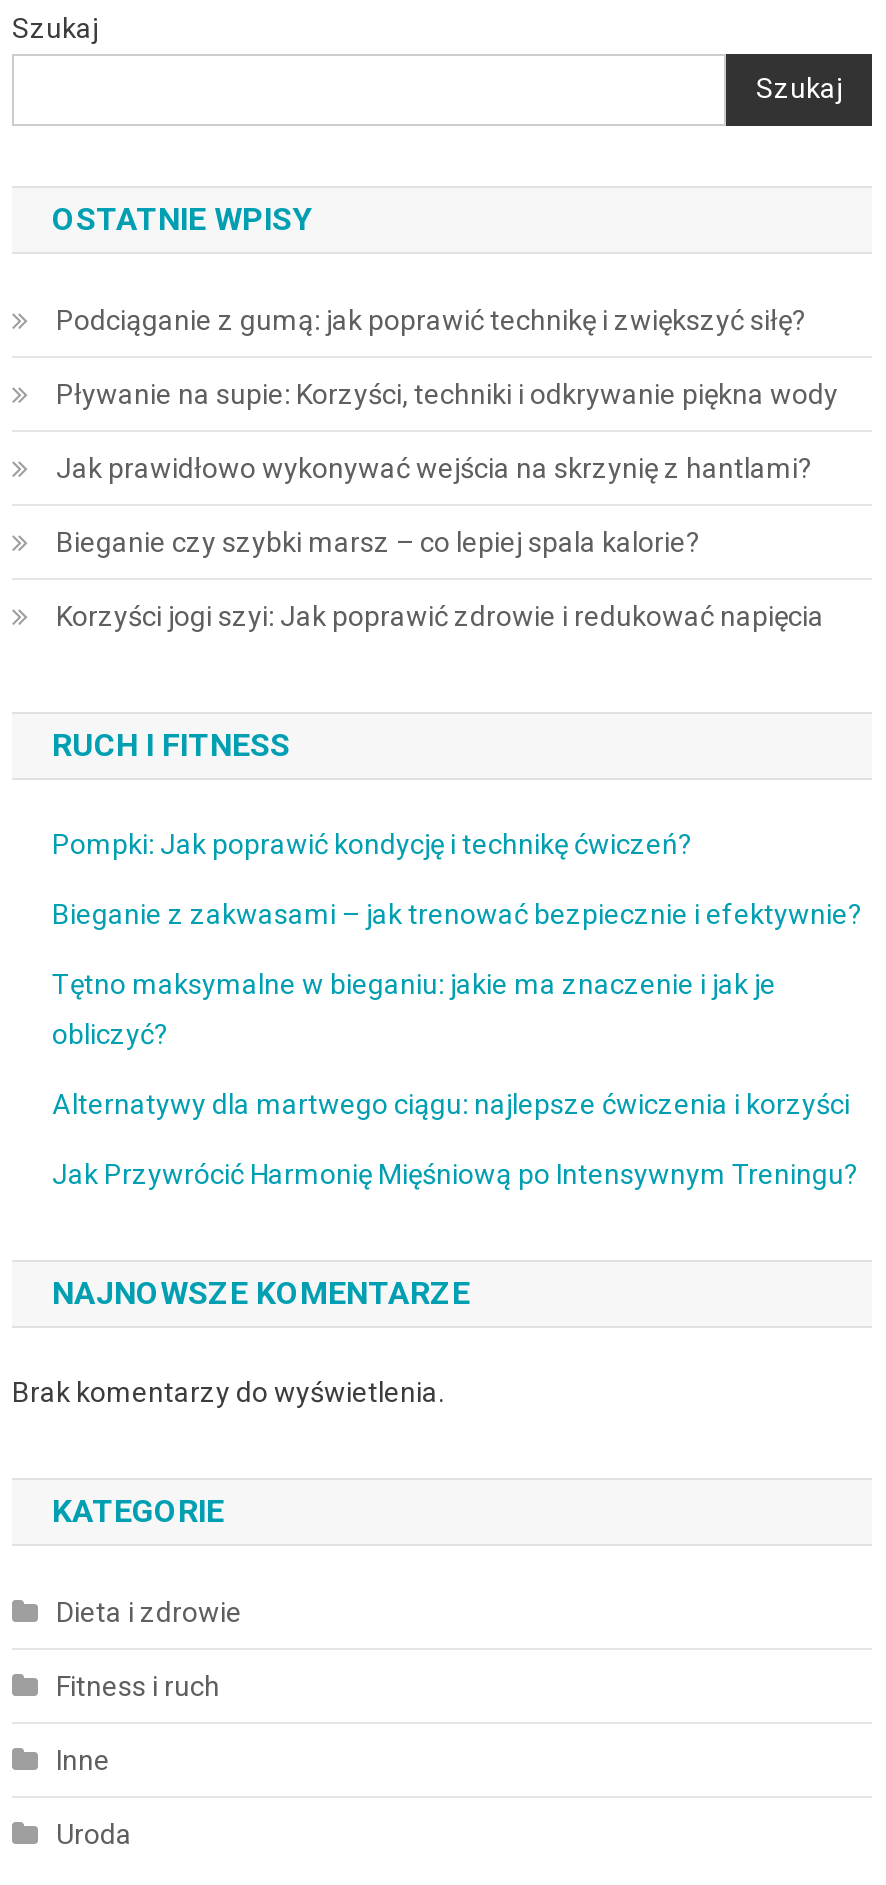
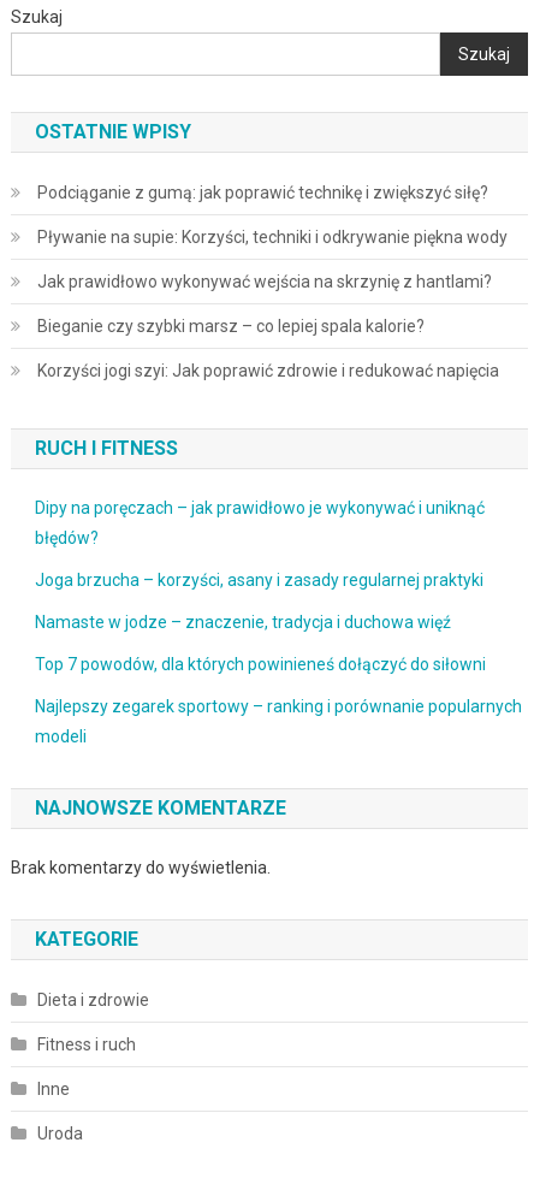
- Pompki: Jak poprawić kondycję i technikę ćwiczeń?
- Bieganie z zakwasami – jak trenować bezpiecznie i efektywnie?
- Tętno maksymalne w bieganiu: jakie ma znaczenie i jak je
- obliczyć?
- Alternatywy dla martwego ciągu: najlepsze ćwiczenia i korzyści
- Jak Przywrócić Harmonię Mięśniową po Intensywnym Treningu?
+ Dipy na poręczach – jak prawidłowo je wykonywać i uniknąć
+ błędów?
+ Joga brzucha – korzyści, asany i zasady regularnej praktyki
+ Namaste w jodze – znaczenie, tradycja i duchowa więź
+ Top 7 powodów, dla których powinieneś dołączyć do siłowni
+ Najlepszy zegarek sportowy – ranking i porównanie popularnych
+ modeli
